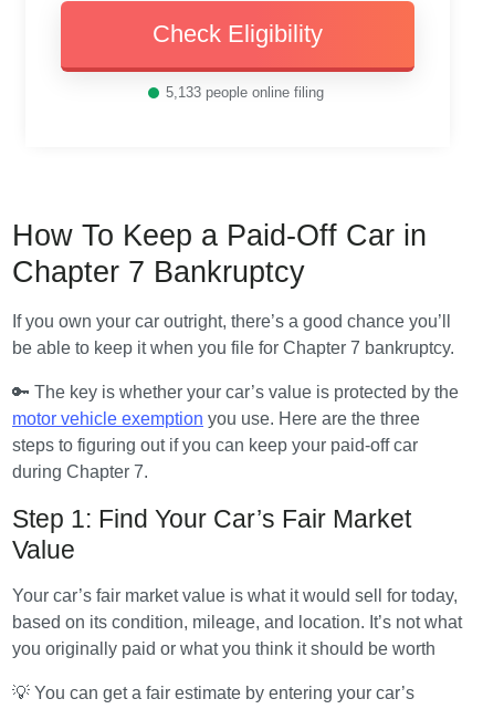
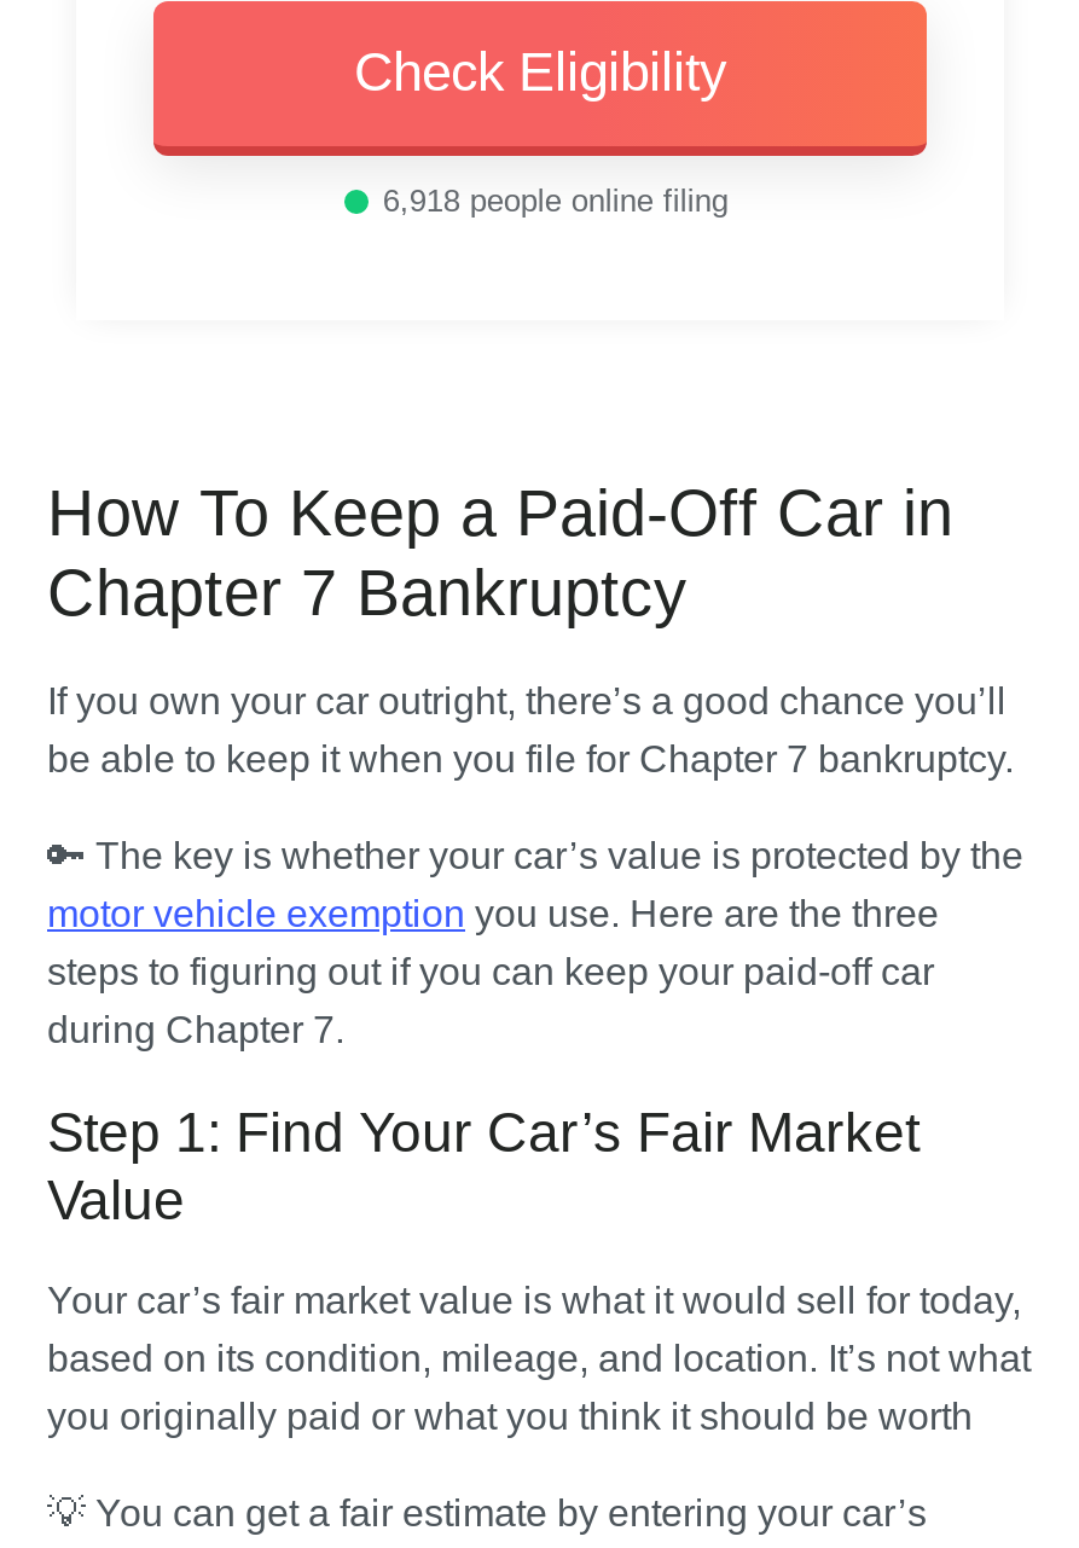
- 5,133 people online filing
+ 6,918 people online filing
